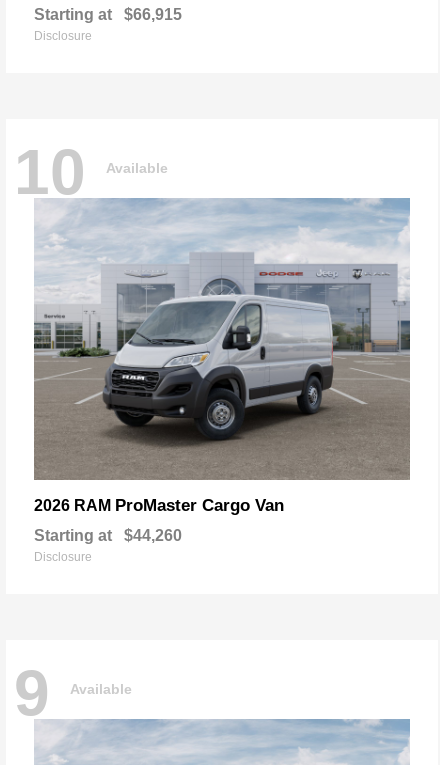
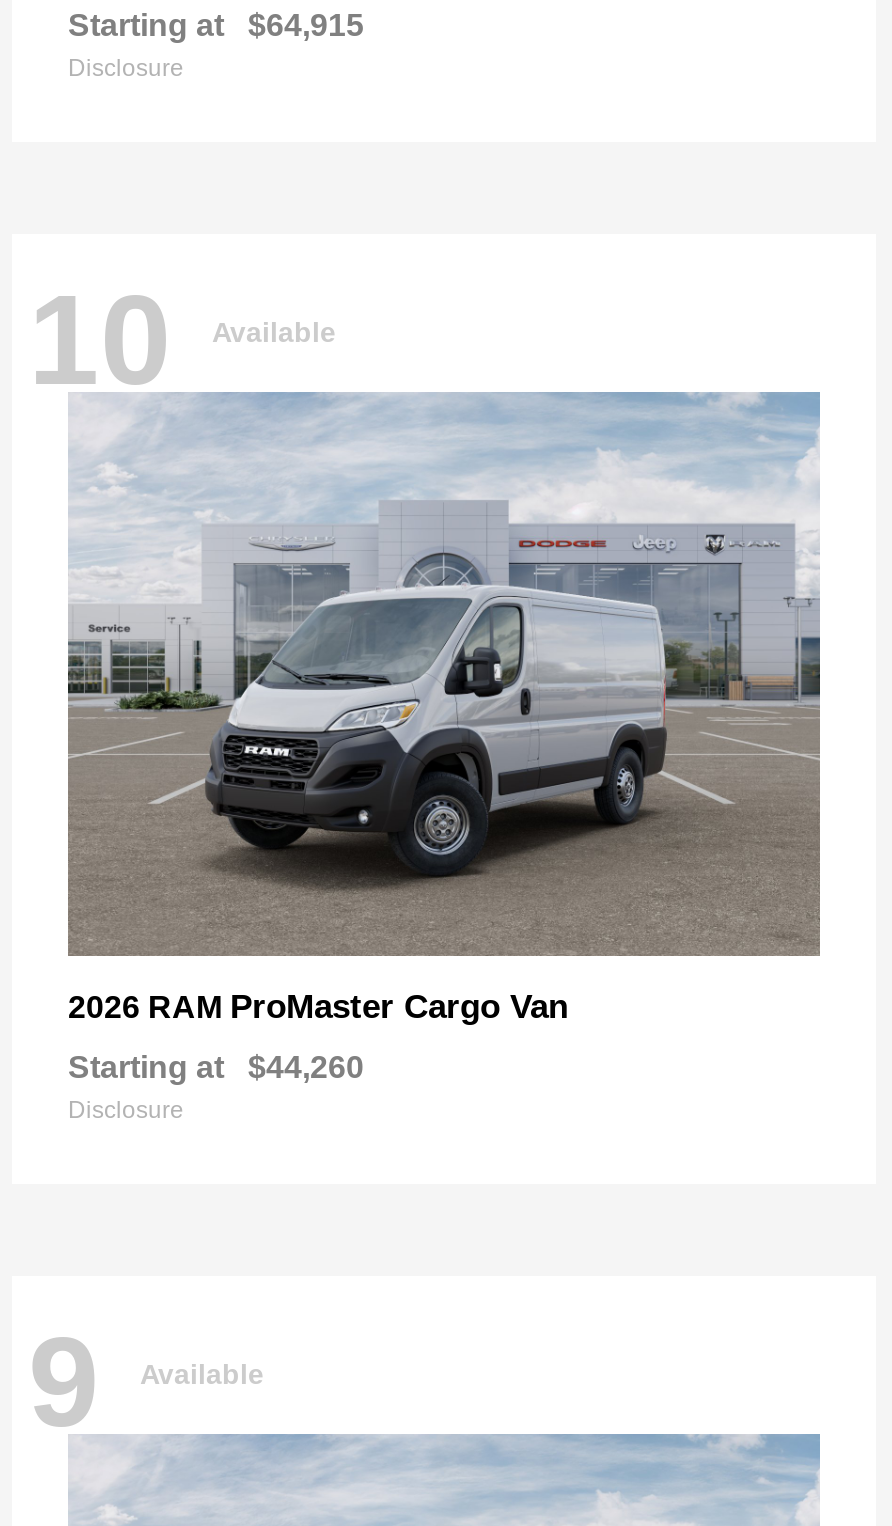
- Starting at $66,915
+ Starting at $64,915
